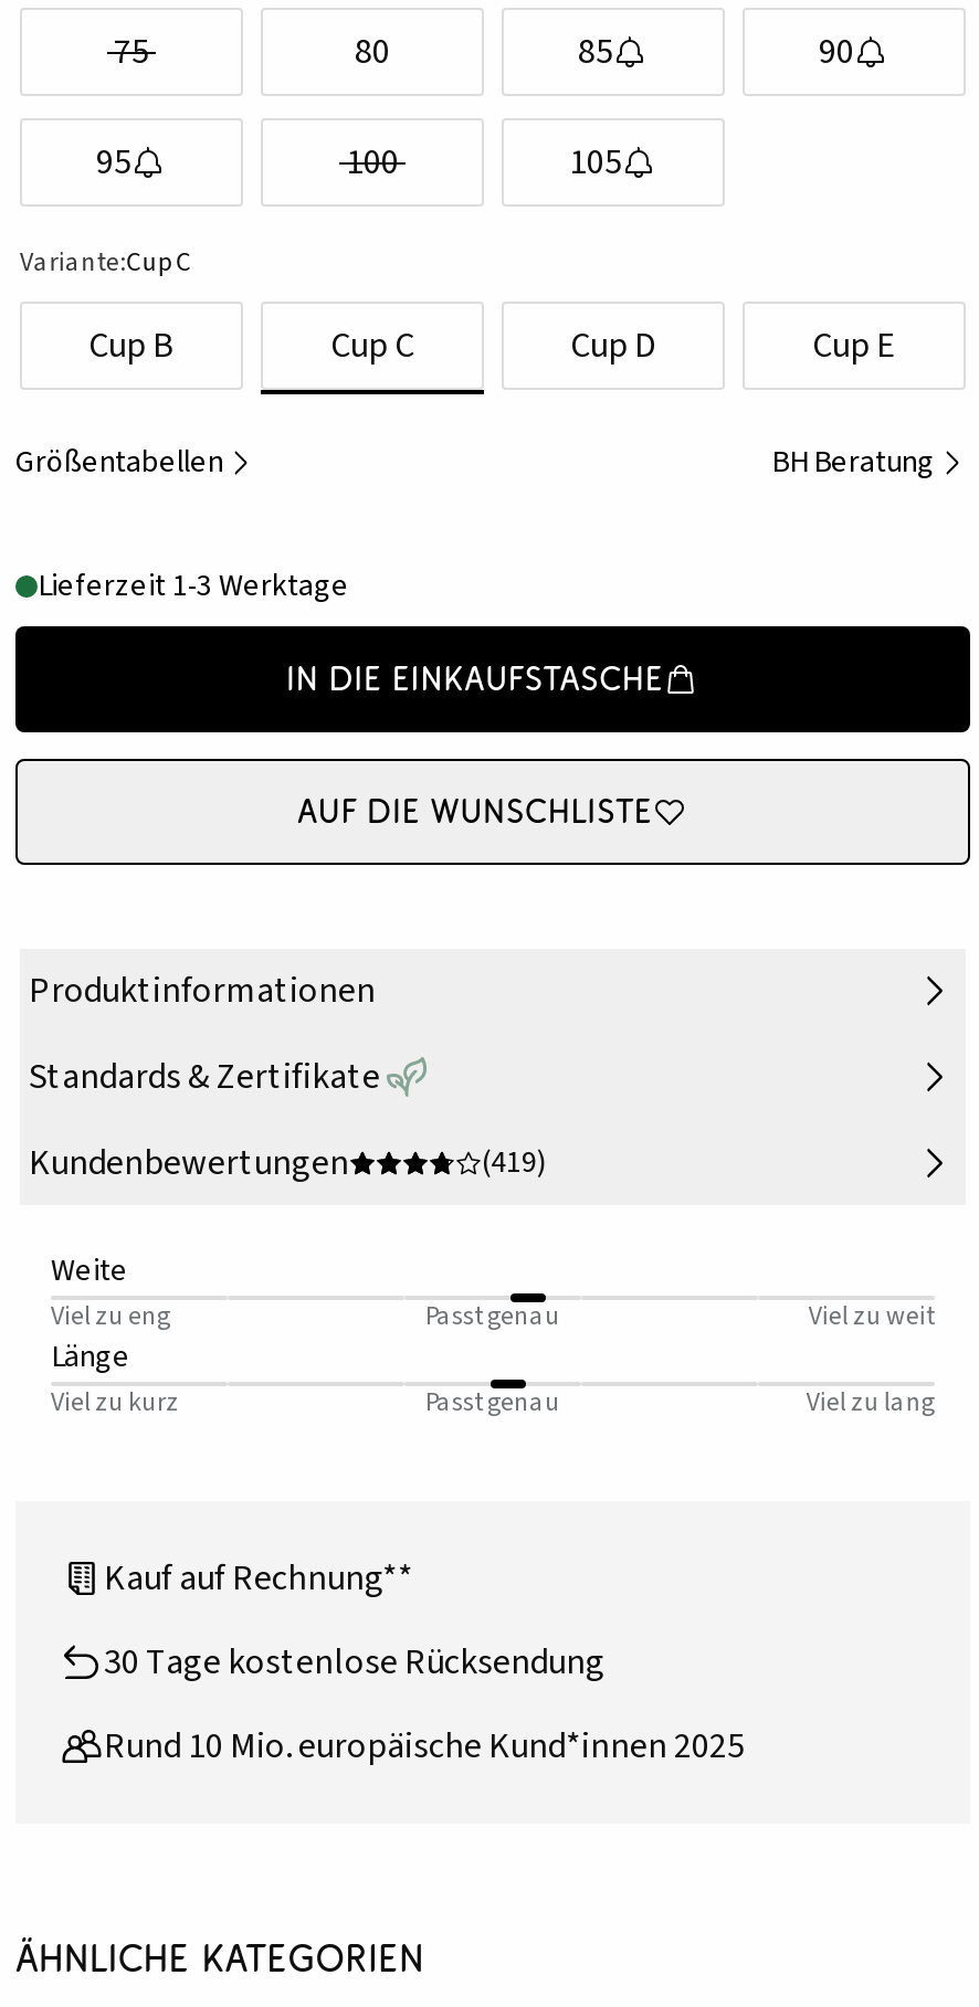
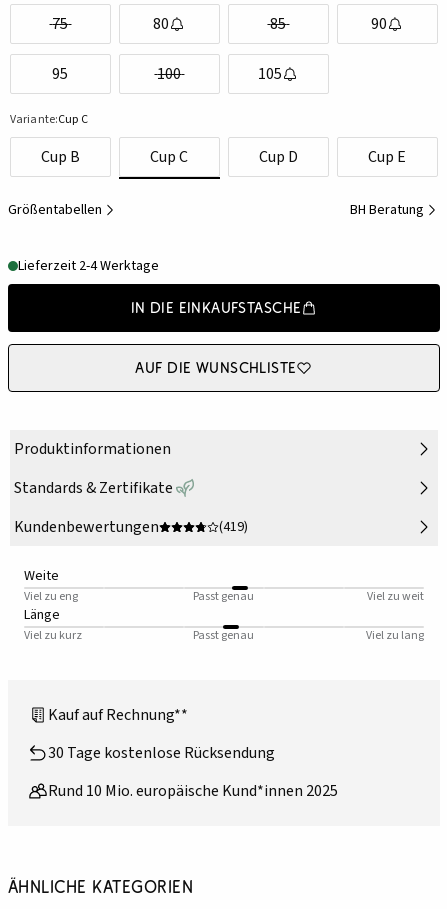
- Lieferzeit 1-3 Werktage
+ Lieferzeit 2-4 Werktage
